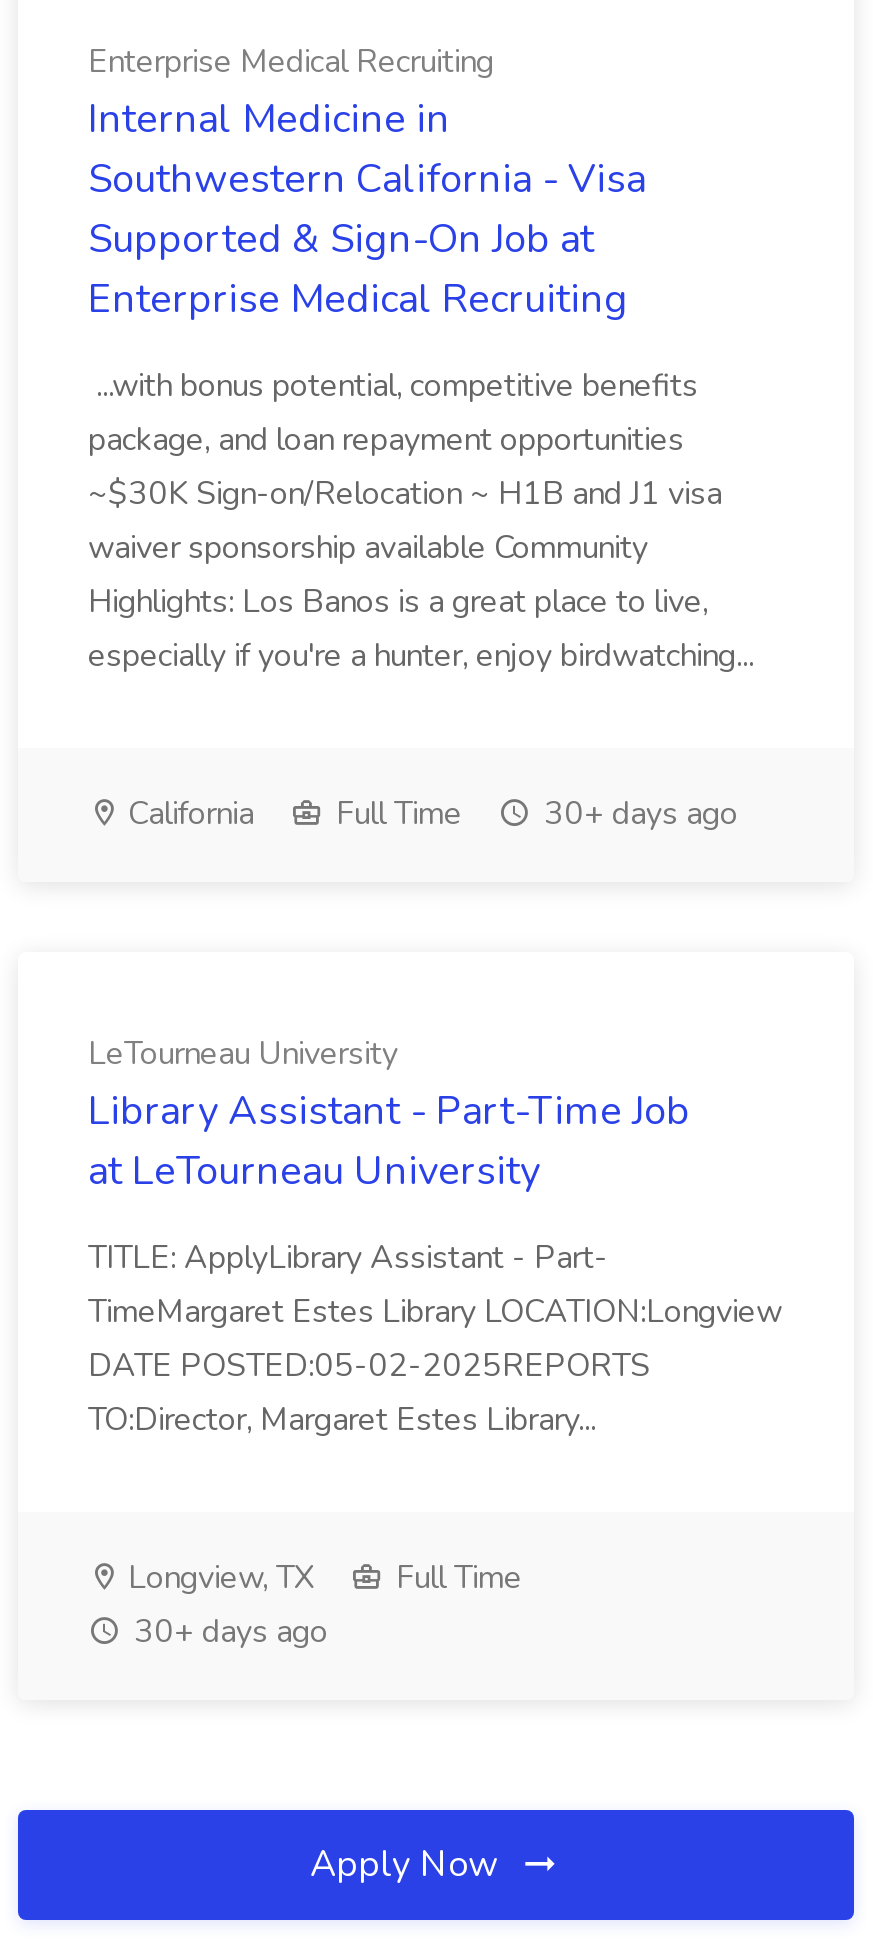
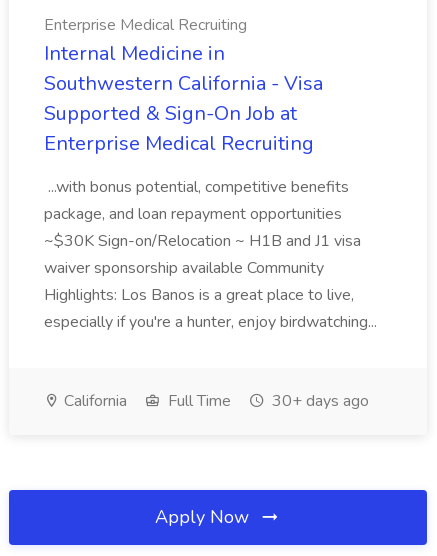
- LeTourneau University
- Library Assistant - Part-Time Job
- at LeTourneau University
- TITLE: ApplyLibrary Assistant - Part-
- TimeMargaret Estes Library LOCATION:Longview
- DATE POSTED:05-02-2025REPORTS
- TO:Director, Margaret Estes Library...

- Longview, TX
- Full Time
- 30+ days ago
